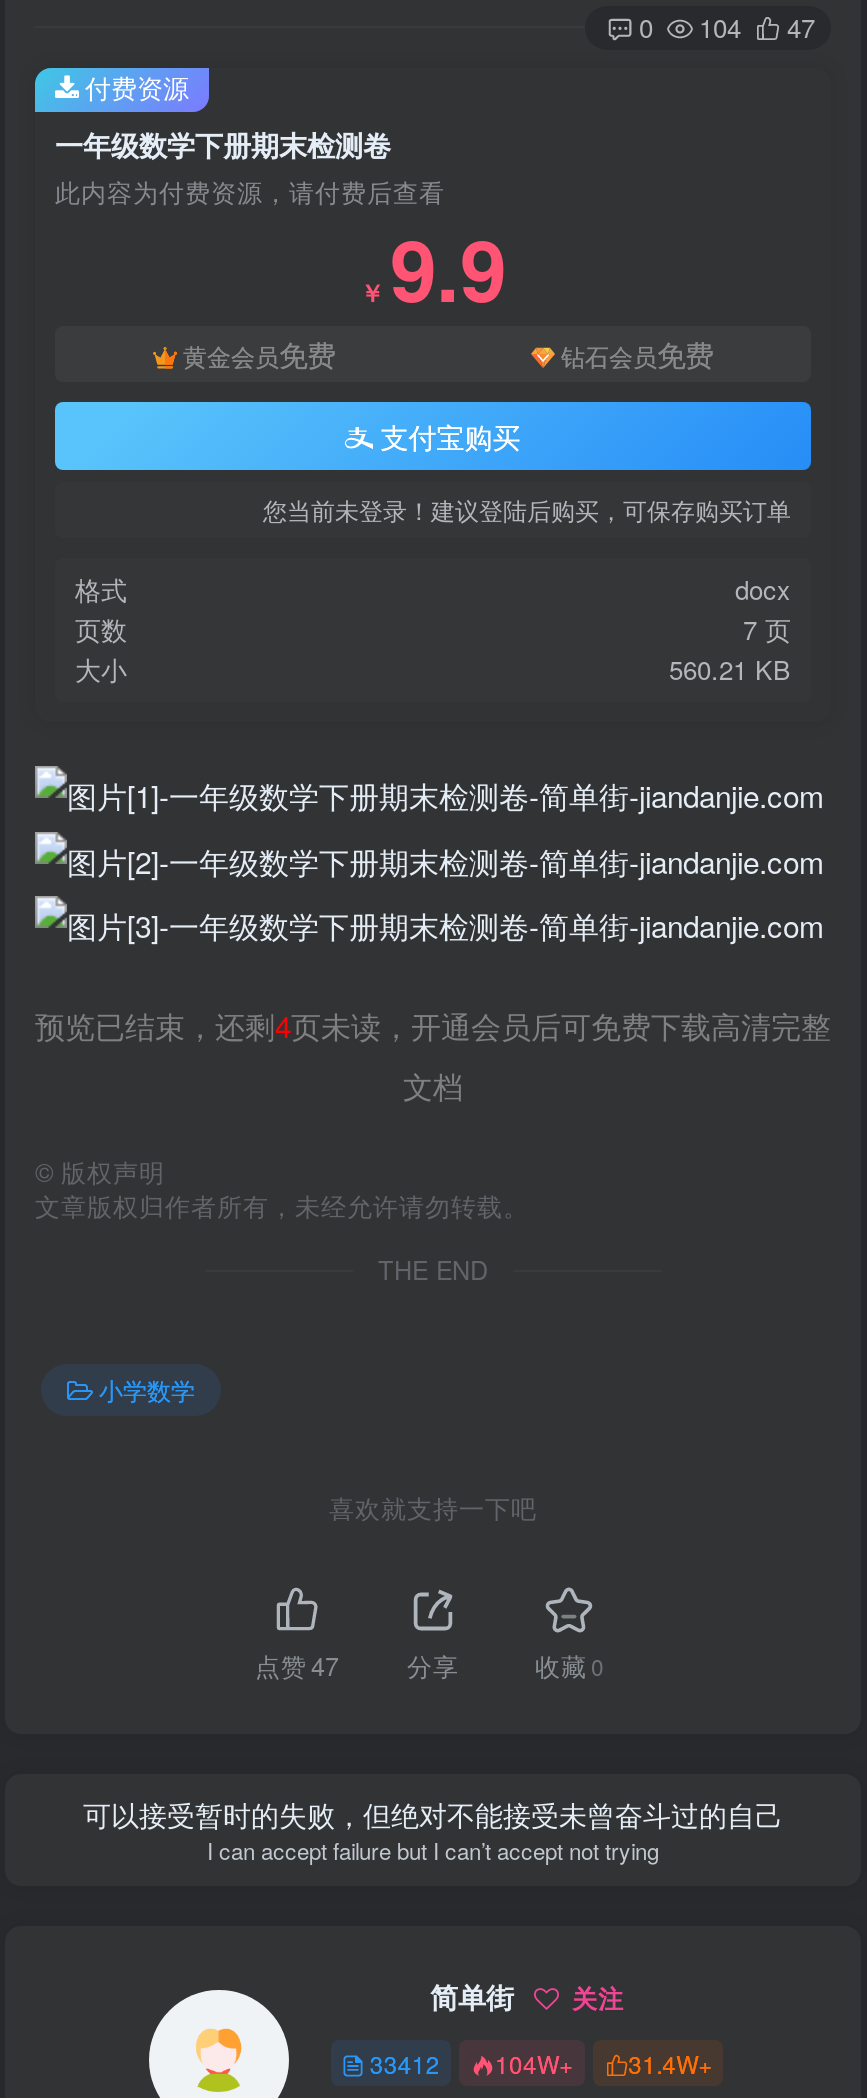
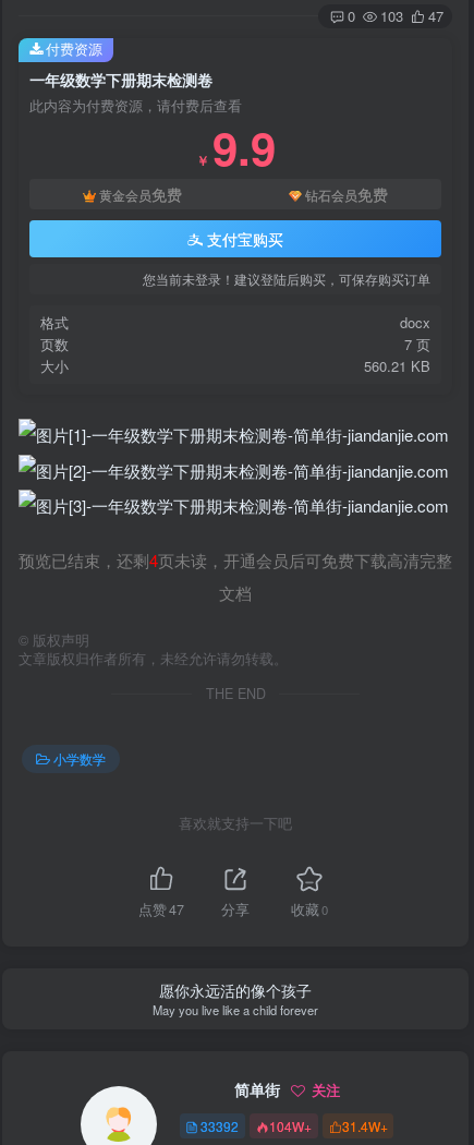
- 0 104 47
+ 0 103 47

- 可以接受暂时的失败，但绝对不能接受未曾奋斗过的自己
- I can accept failure but I can’t accept not trying
+ 愿你永远活的像个孩子
+ May you live like a child forever

- 33412 104W+ 31.4W+
+ 33392 104W+ 31.4W+
